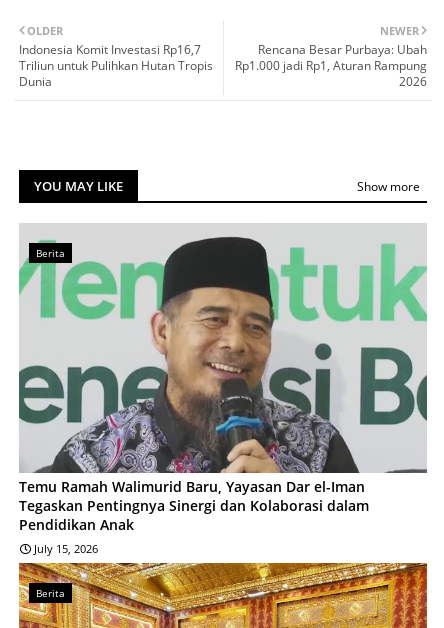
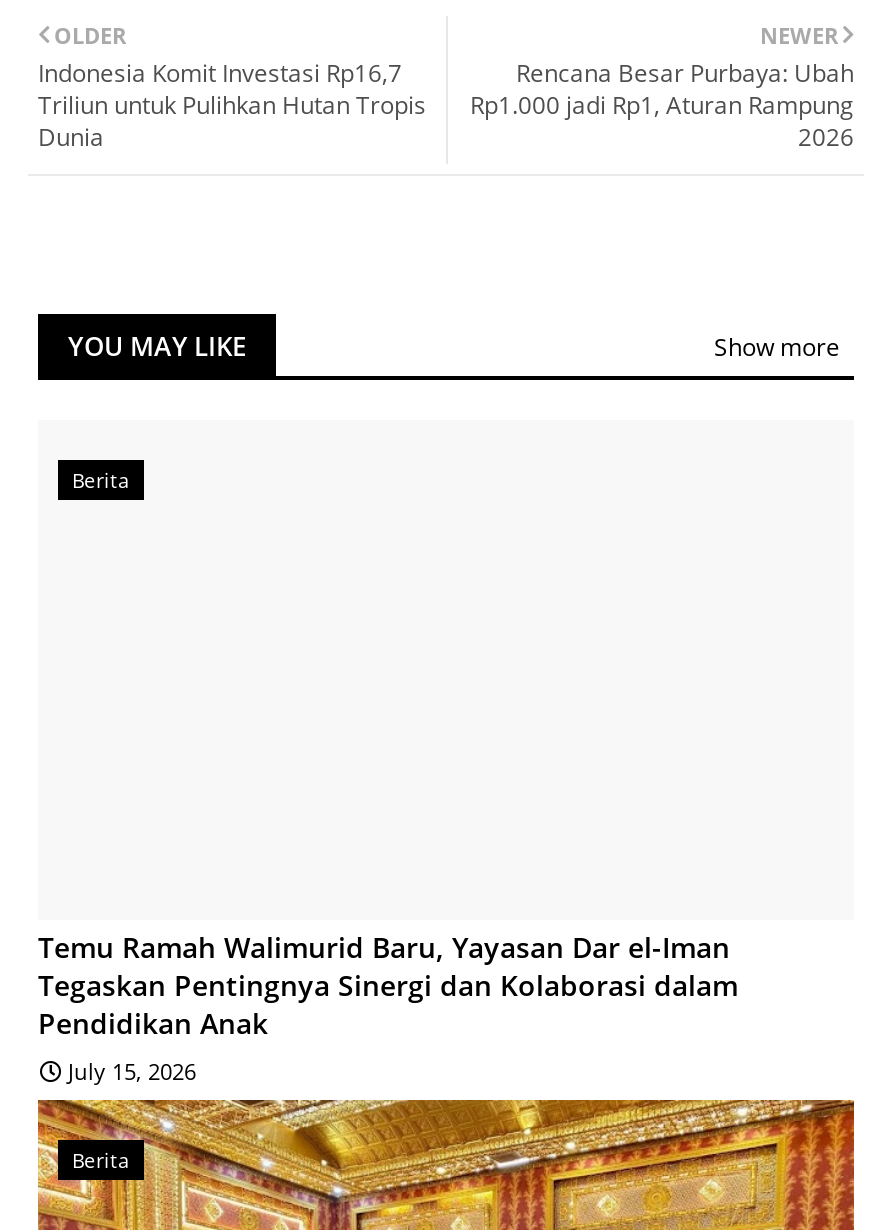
- [image]
